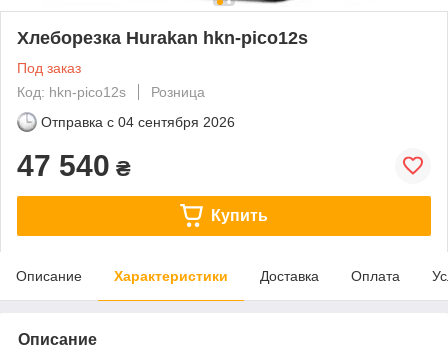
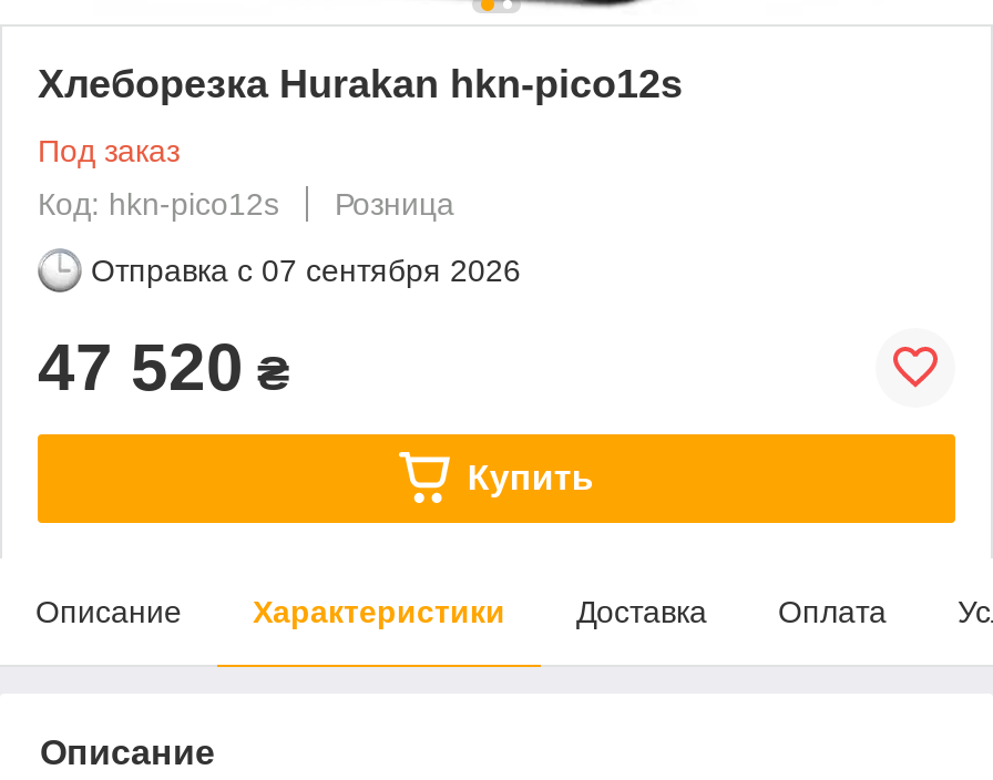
- Отправка с 04 сентября 2026
+ Отправка с 07 сентября 2026

- 47 540 ₴
+ 47 520 ₴
